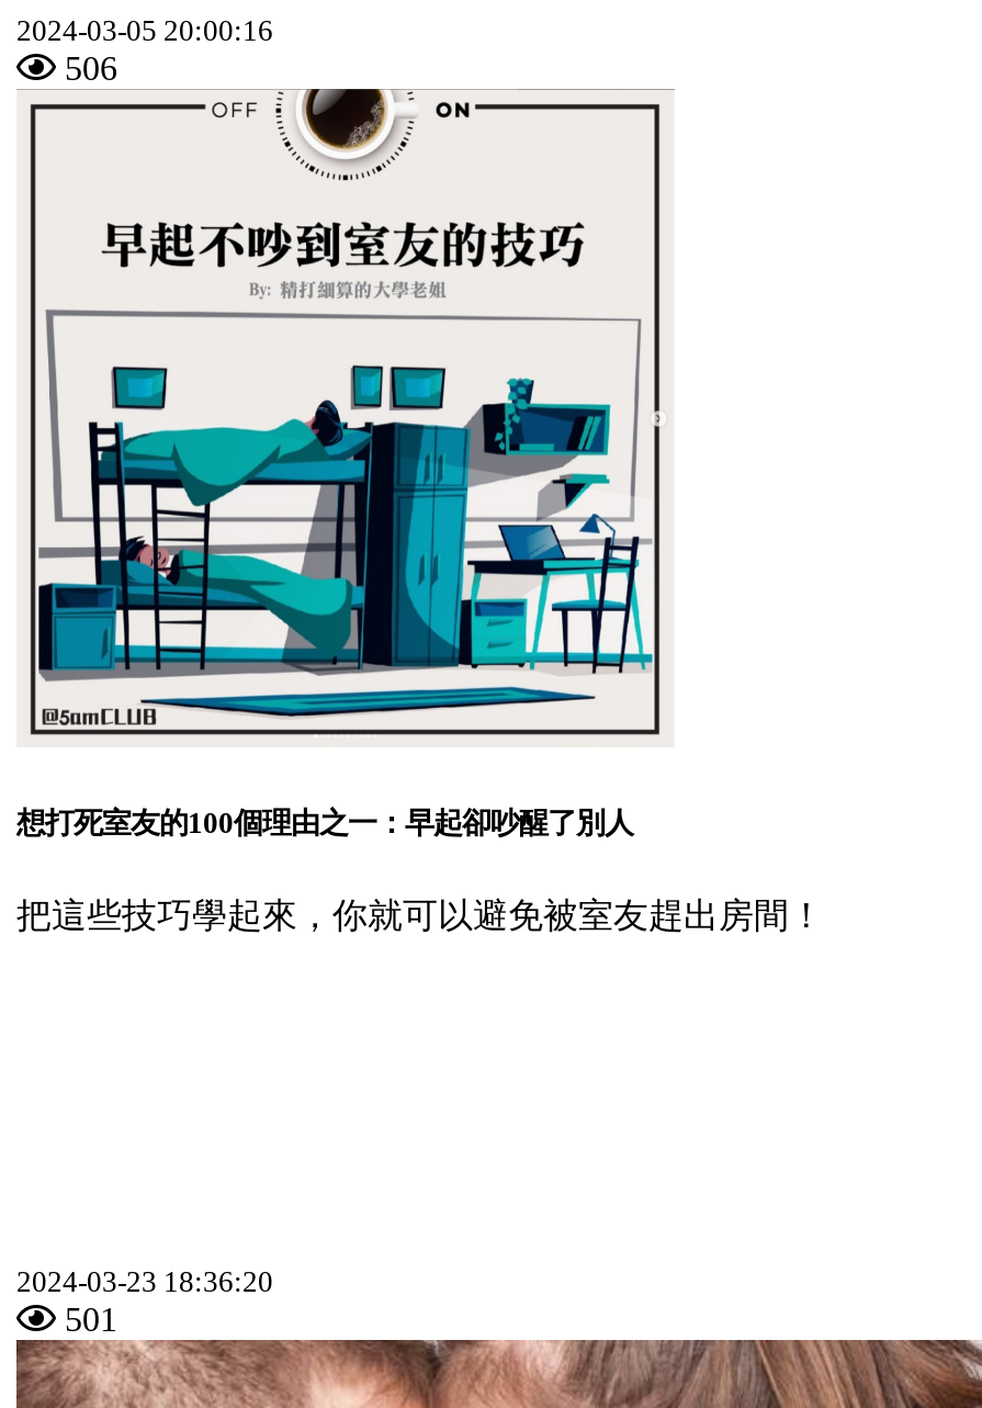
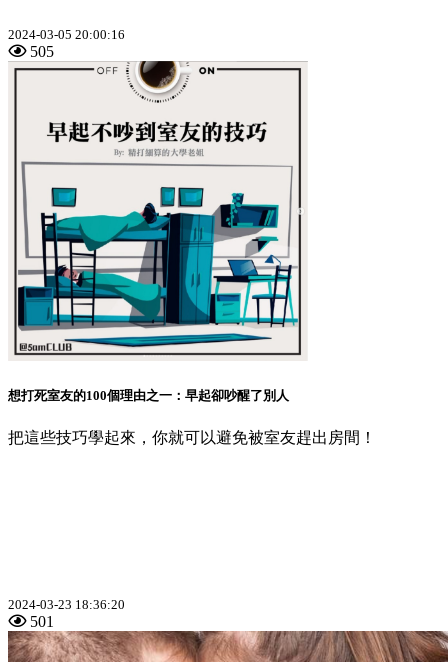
- 506
+ 505
